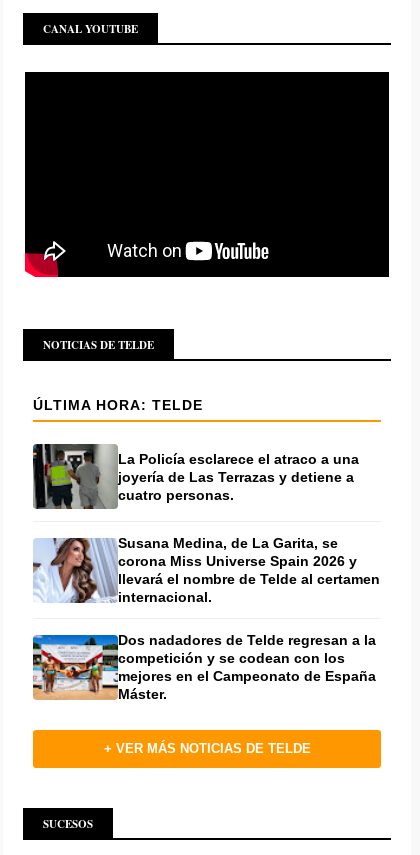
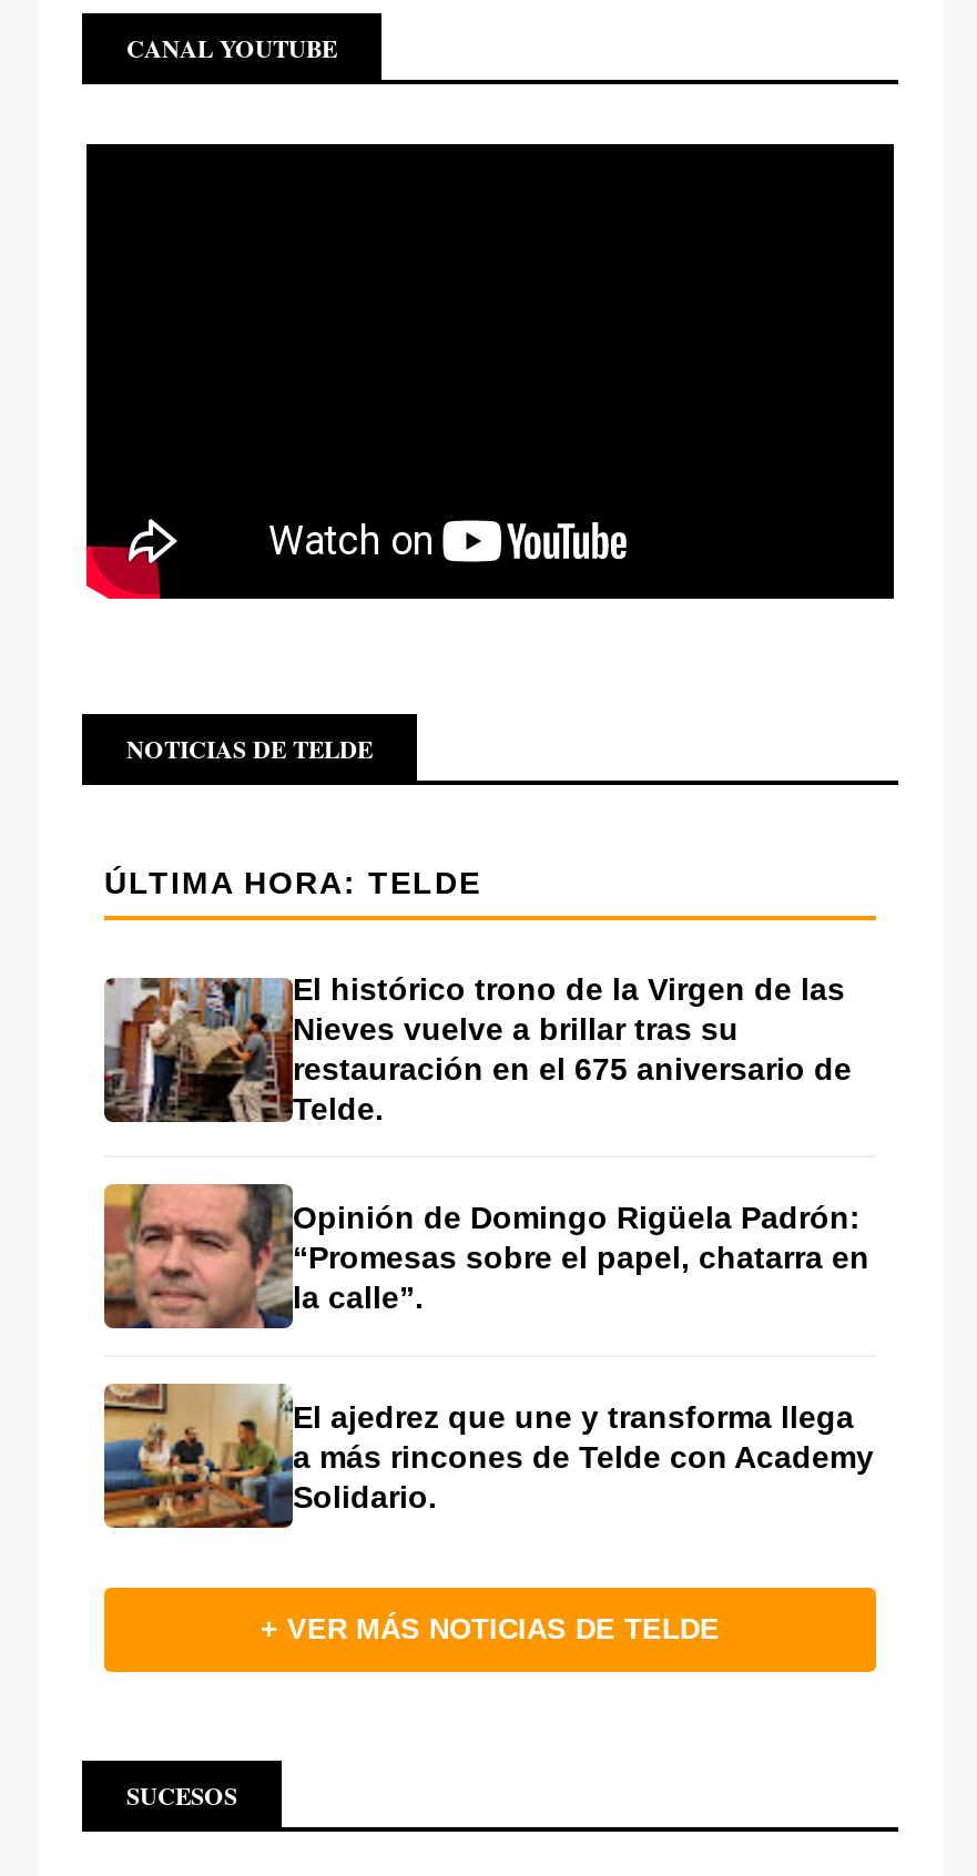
- [image]
- La Policía esclarece el atraco a una
- joyería de Las Terrazas y detiene a
- cuatro personas.
+ [image]
+ El histórico trono de la Virgen de las
+ Nieves vuelve a brillar tras su
+ restauración en el 675 aniversario de
+ Telde.

- [image]
- Susana Medina, de La Garita, se
- corona Miss Universe Spain 2026 y
- llevará el nombre de Telde al certamen
- internacional.
+ [image]
+ Opinión de Domingo Rigüela Padrón:
+ “Promesas sobre el papel, chatarra en
+ la calle”.

- [image]
- Dos nadadores de Telde regresan a la
- competición y se codean con los
- mejores en el Campeonato de España
- Máster.
+ [image]
+ El ajedrez que une y transforma llega
+ a más rincones de Telde con Academy
+ Solidario.
